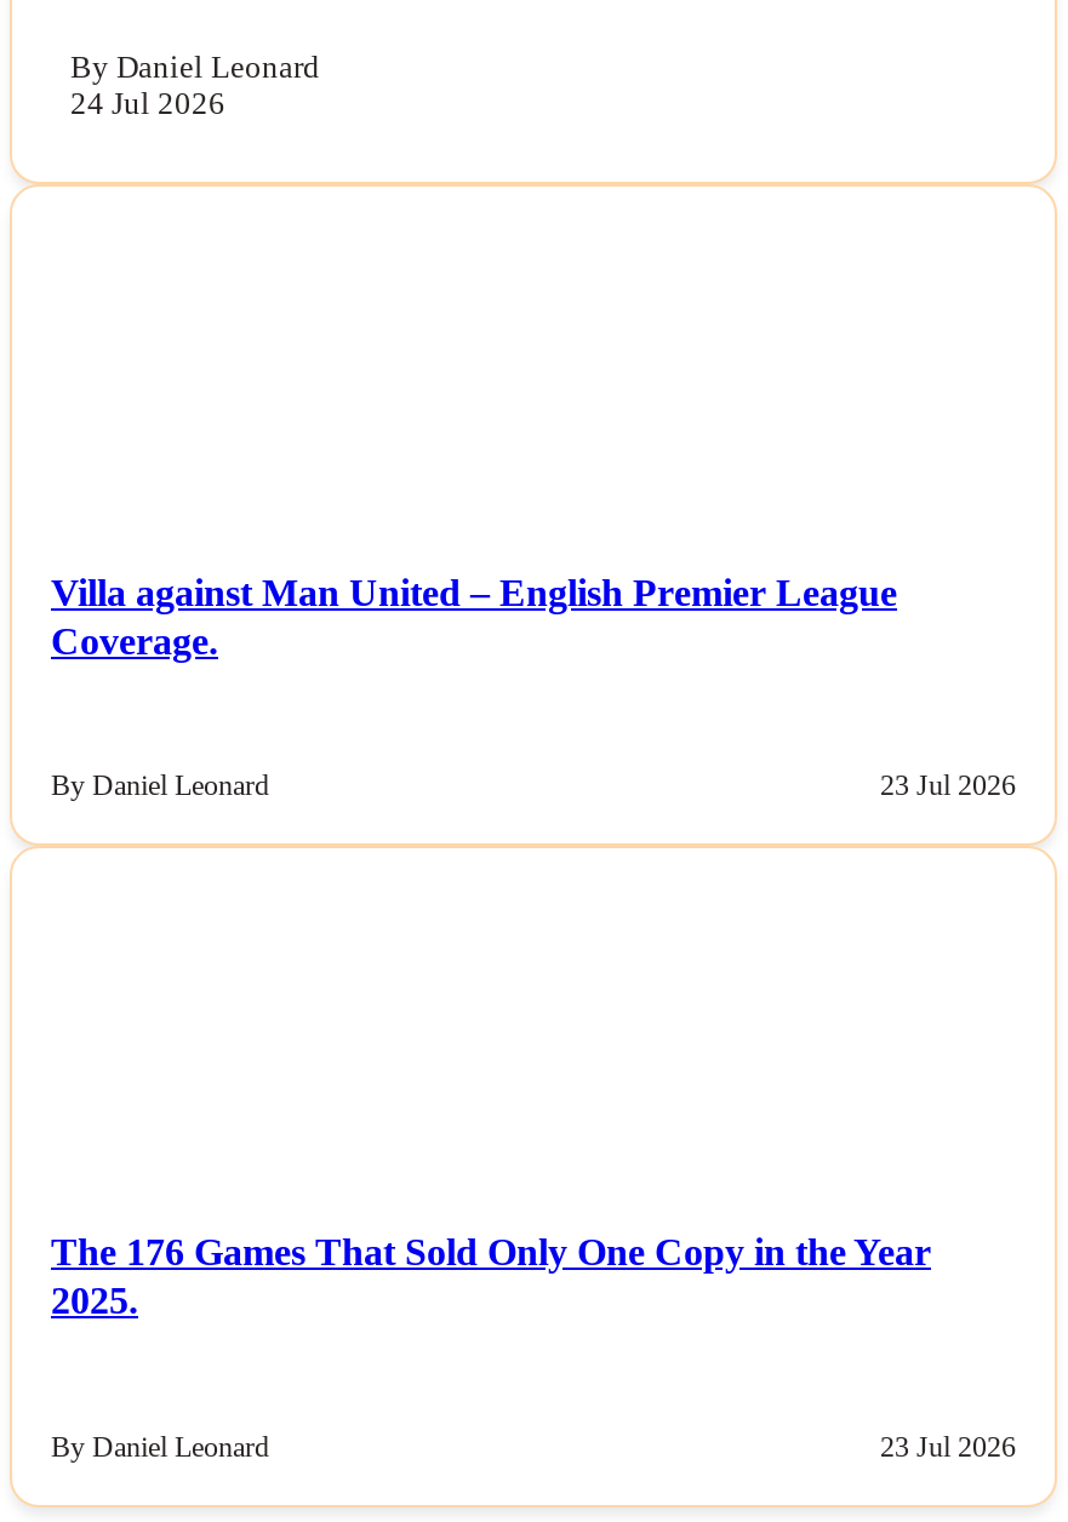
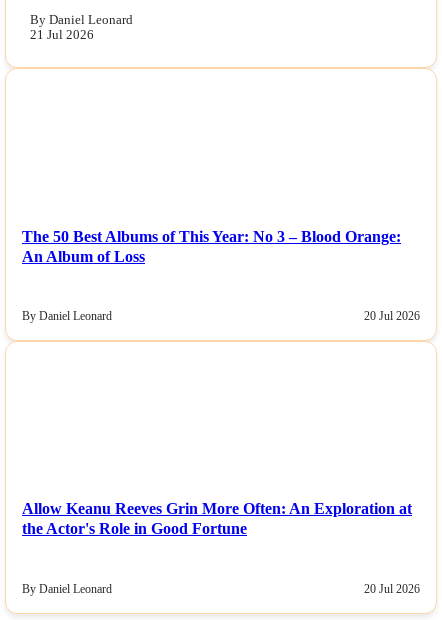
- 24 Jul 2026
+ 21 Jul 2026

- Villa against Man United – English Premier League
- Coverage.
+ The 50 Best Albums of This Year: No 3 – Blood Orange:
+ An Album of Loss

- 23 Jul 2026
+ 20 Jul 2026

- The 176 Games That Sold Only One Copy in the Year
- 2025.
+ Allow Keanu Reeves Grin More Often: An Exploration at
+ the Actor's Role in Good Fortune

- 23 Jul 2026
+ 20 Jul 2026
